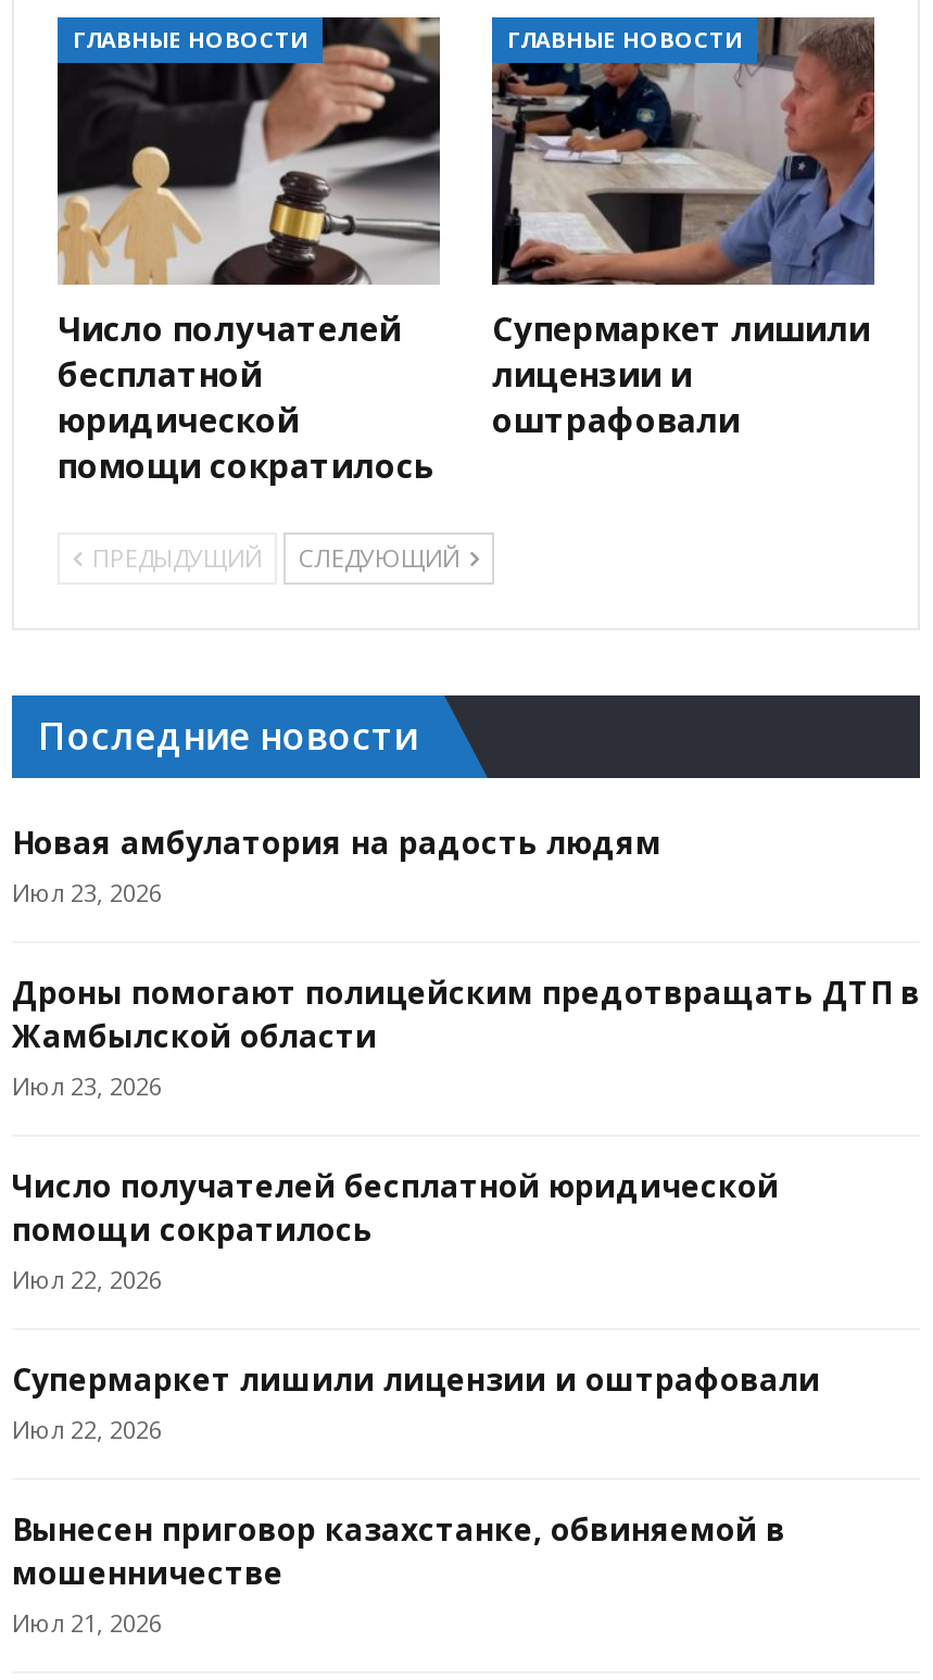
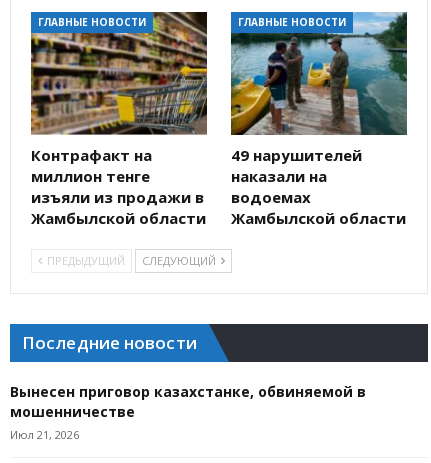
- [image]
- Число получателей
- бесплатной
- юридической
- помощи сократилось
+ [image]
+ Контрафакт на
+ миллион тенге
+ изъяли из продажи в
+ Жамбылской области

- [image]
- Супермаркет лишили
- лицензии и
- оштрафовали
+ [image]
+ 49 нарушителей
+ наказали на
+ водоемах
+ Жамбылской области

- Новая амбулатория на радость людям
- Июл 23, 2026
- Дроны помогают полицейским предотвращать ДТП в
- Жамбылской области
- Июл 23, 2026
- Число получателей бесплатной юридической
- помощи сократилось
- Июл 22, 2026
- Супермаркет лишили лицензии и оштрафовали
- Июл 22, 2026
